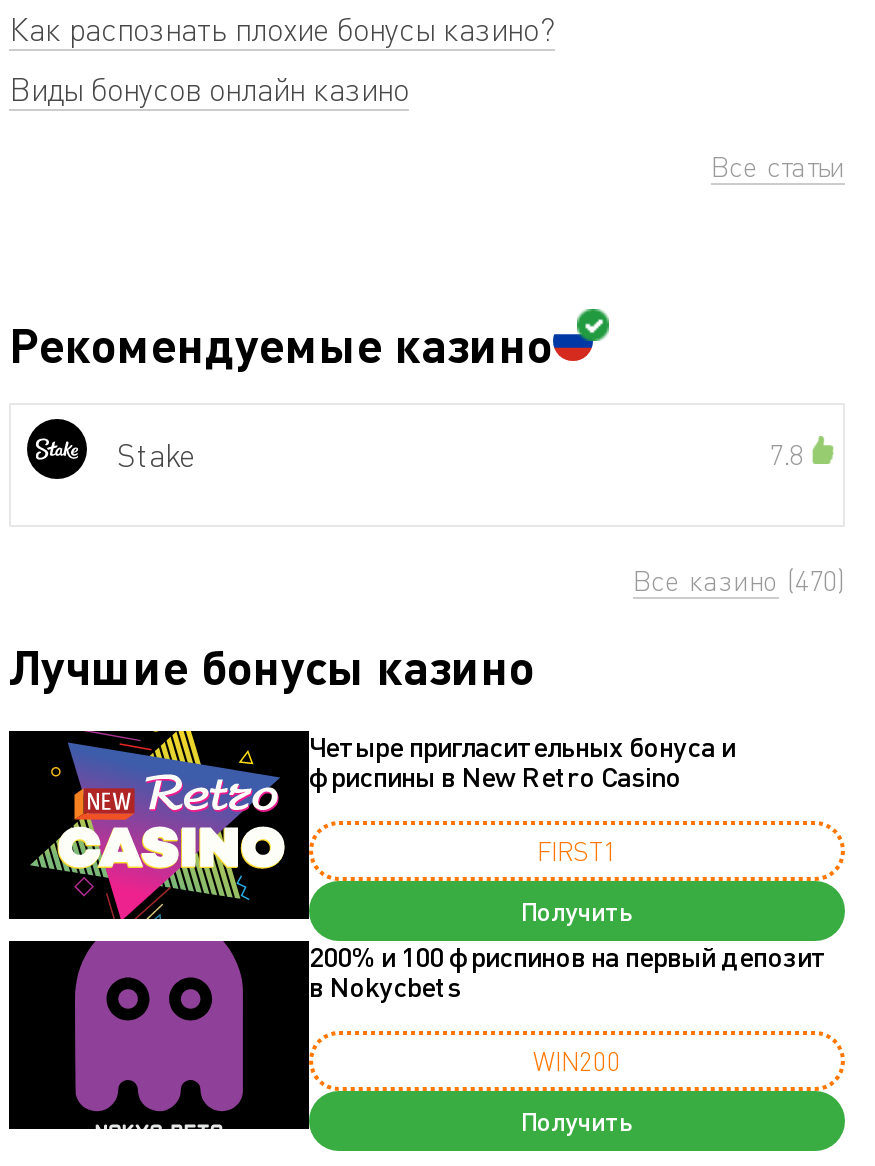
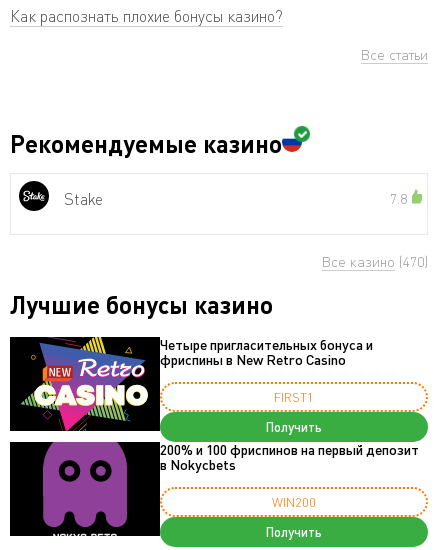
- Виды бонусов онлайн казино
